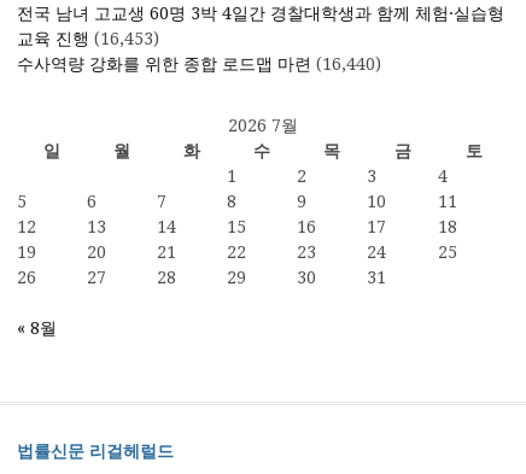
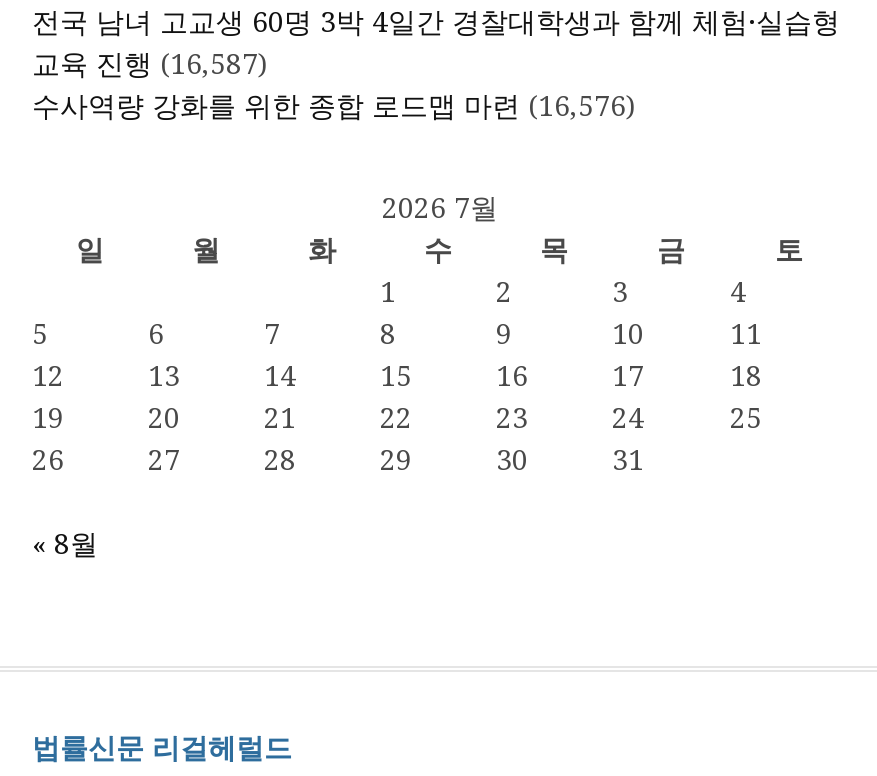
- 교육 진행 (16,453)
+ 교육 진행 (16,587)

- 수사역량 강화를 위한 종합 로드맵 마련 (16,440)
+ 수사역량 강화를 위한 종합 로드맵 마련 (16,576)
